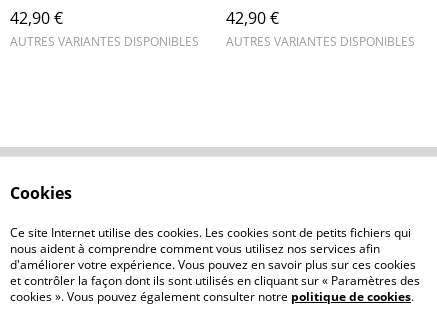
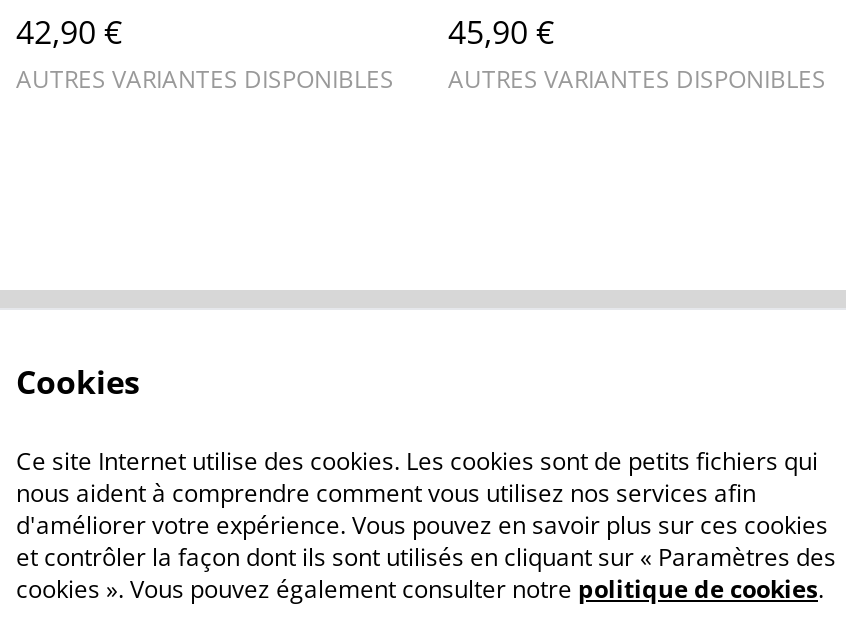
- 42,90 €
+ 45,90 €
